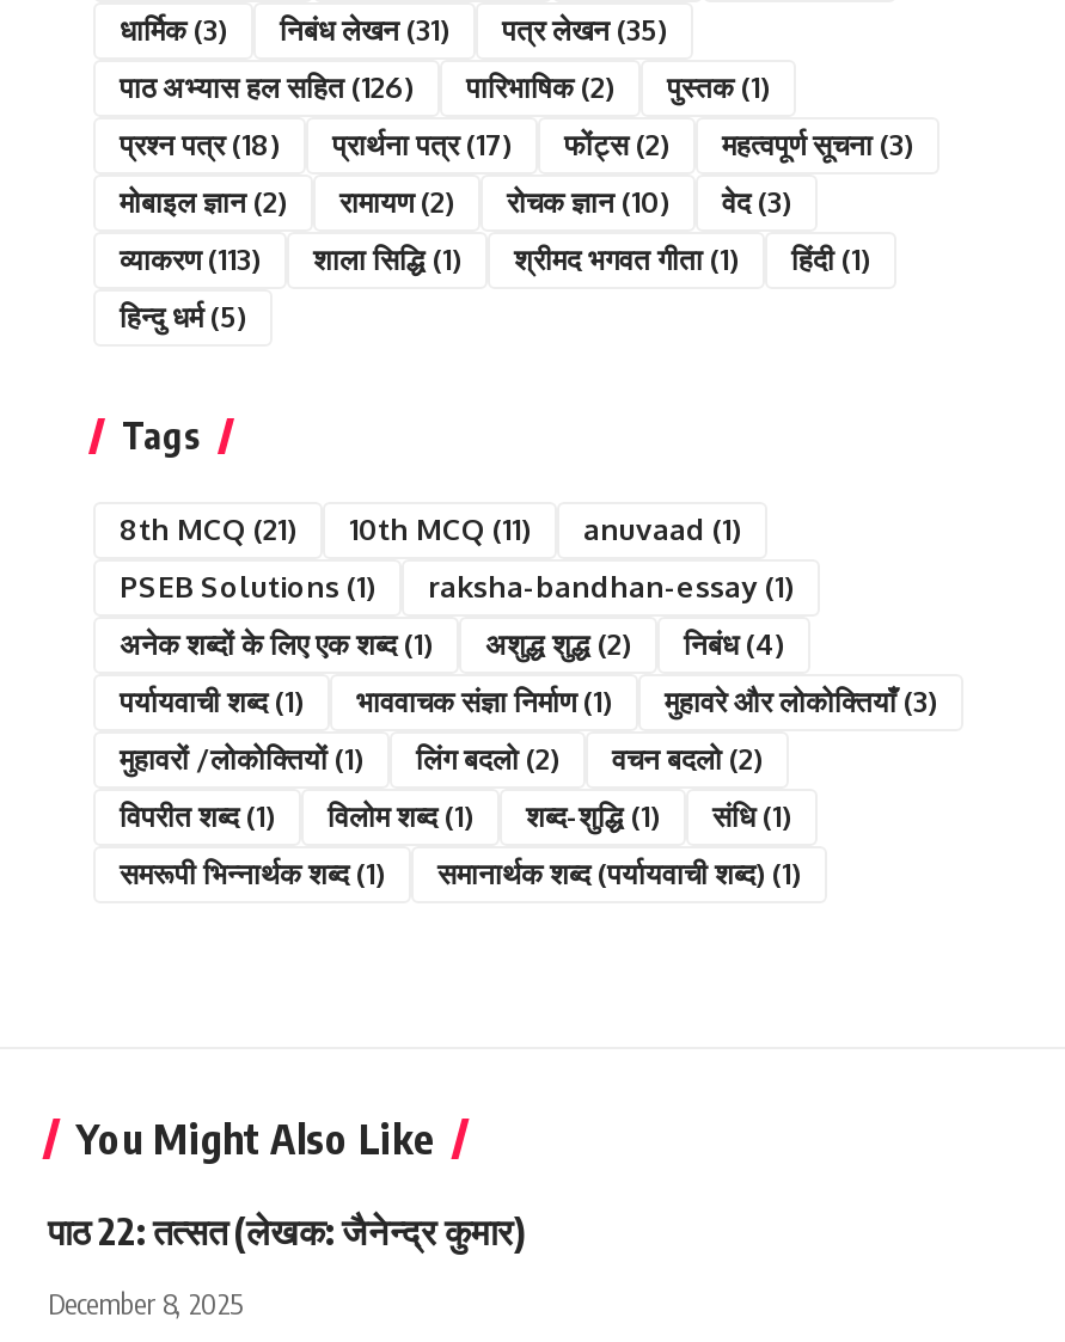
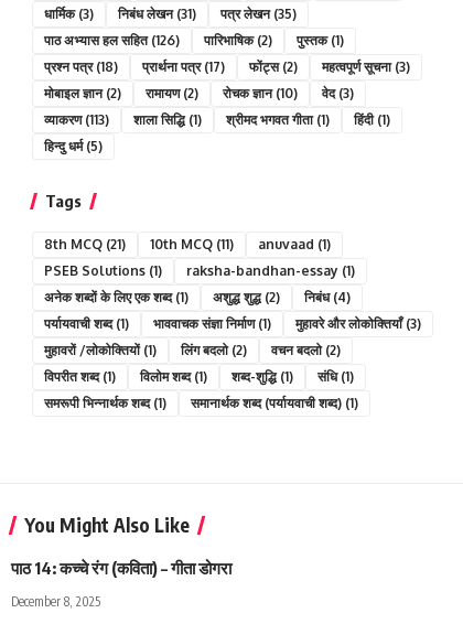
- पाठ 22: तत्सत (लेखक: जैनेन्द्र कुमार)
+ पाठ 14: कच्चे रंग (कविता) – गीता डोगरा
